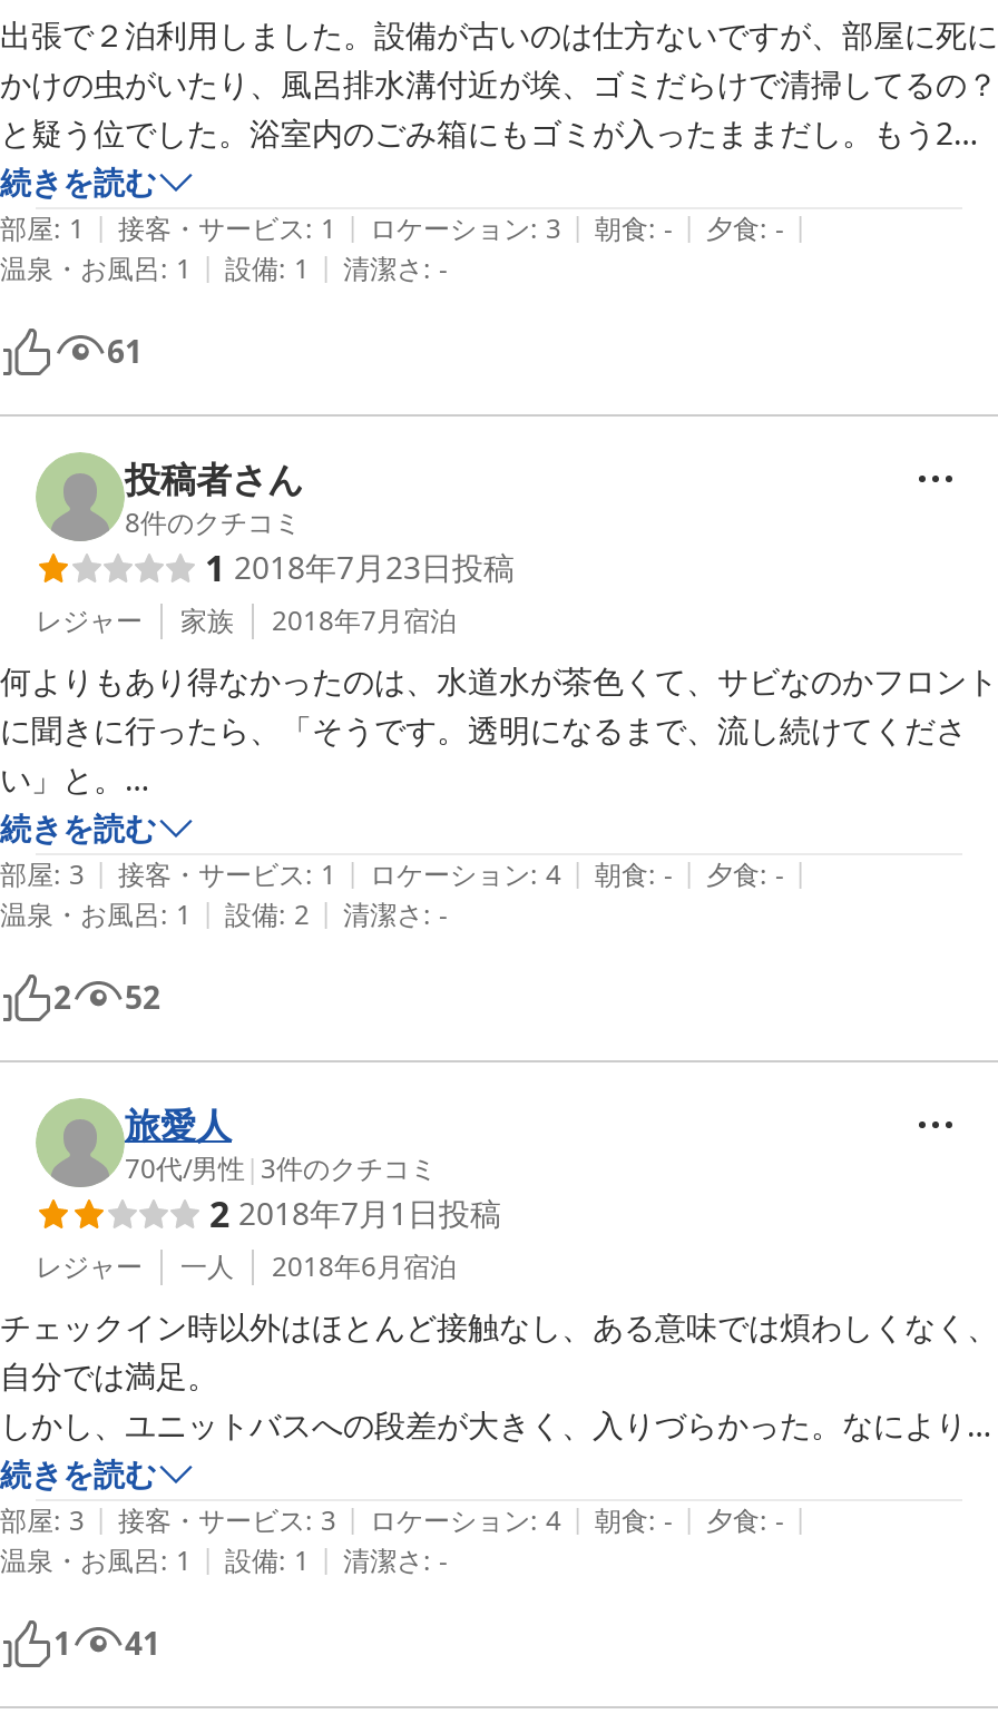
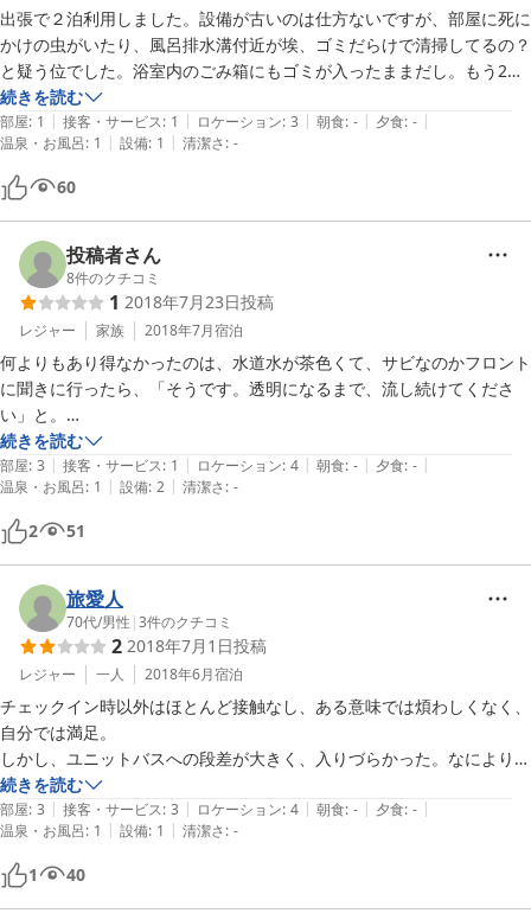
- 61
+ 60

- 2 52
+ 2 51

- 1 41
+ 1 40
